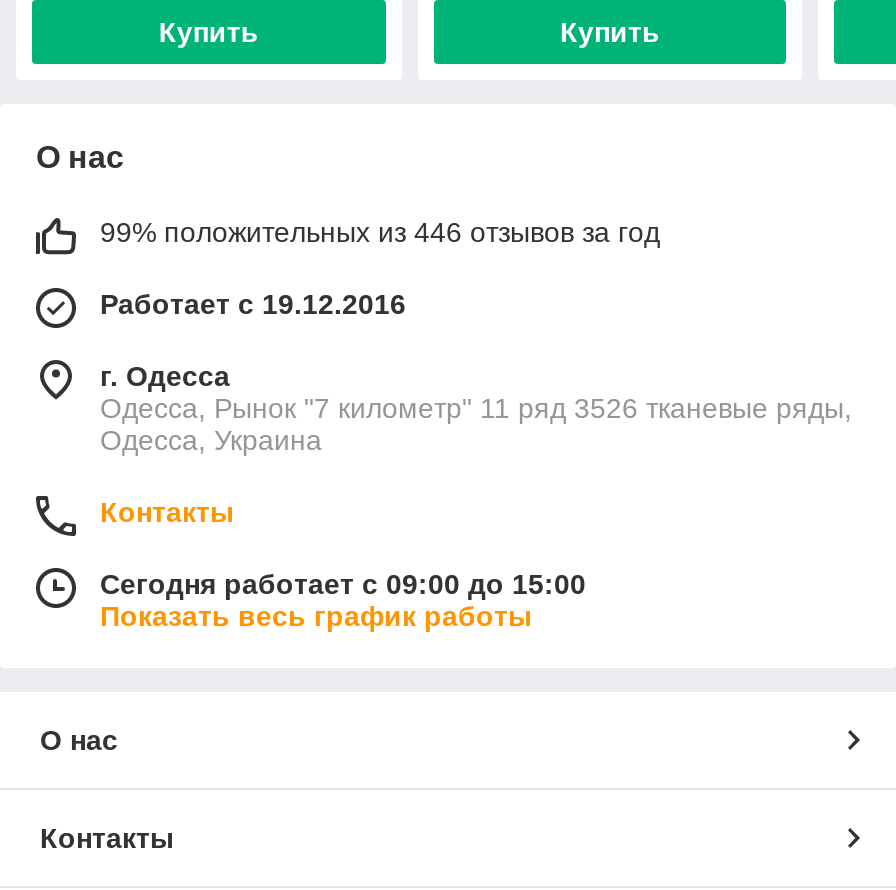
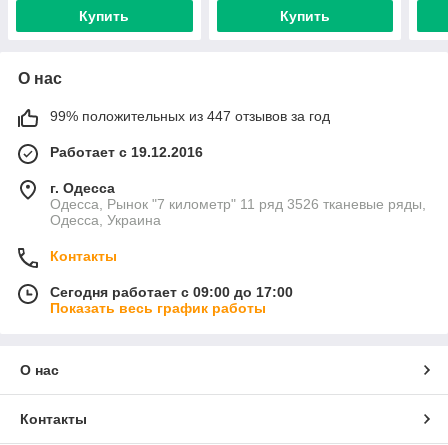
- 99% положительных из 446 отзывов за год
+ 99% положительных из 447 отзывов за год

- Сегодня работает с 09:00 до 15:00
+ Сегодня работает с 09:00 до 17:00
